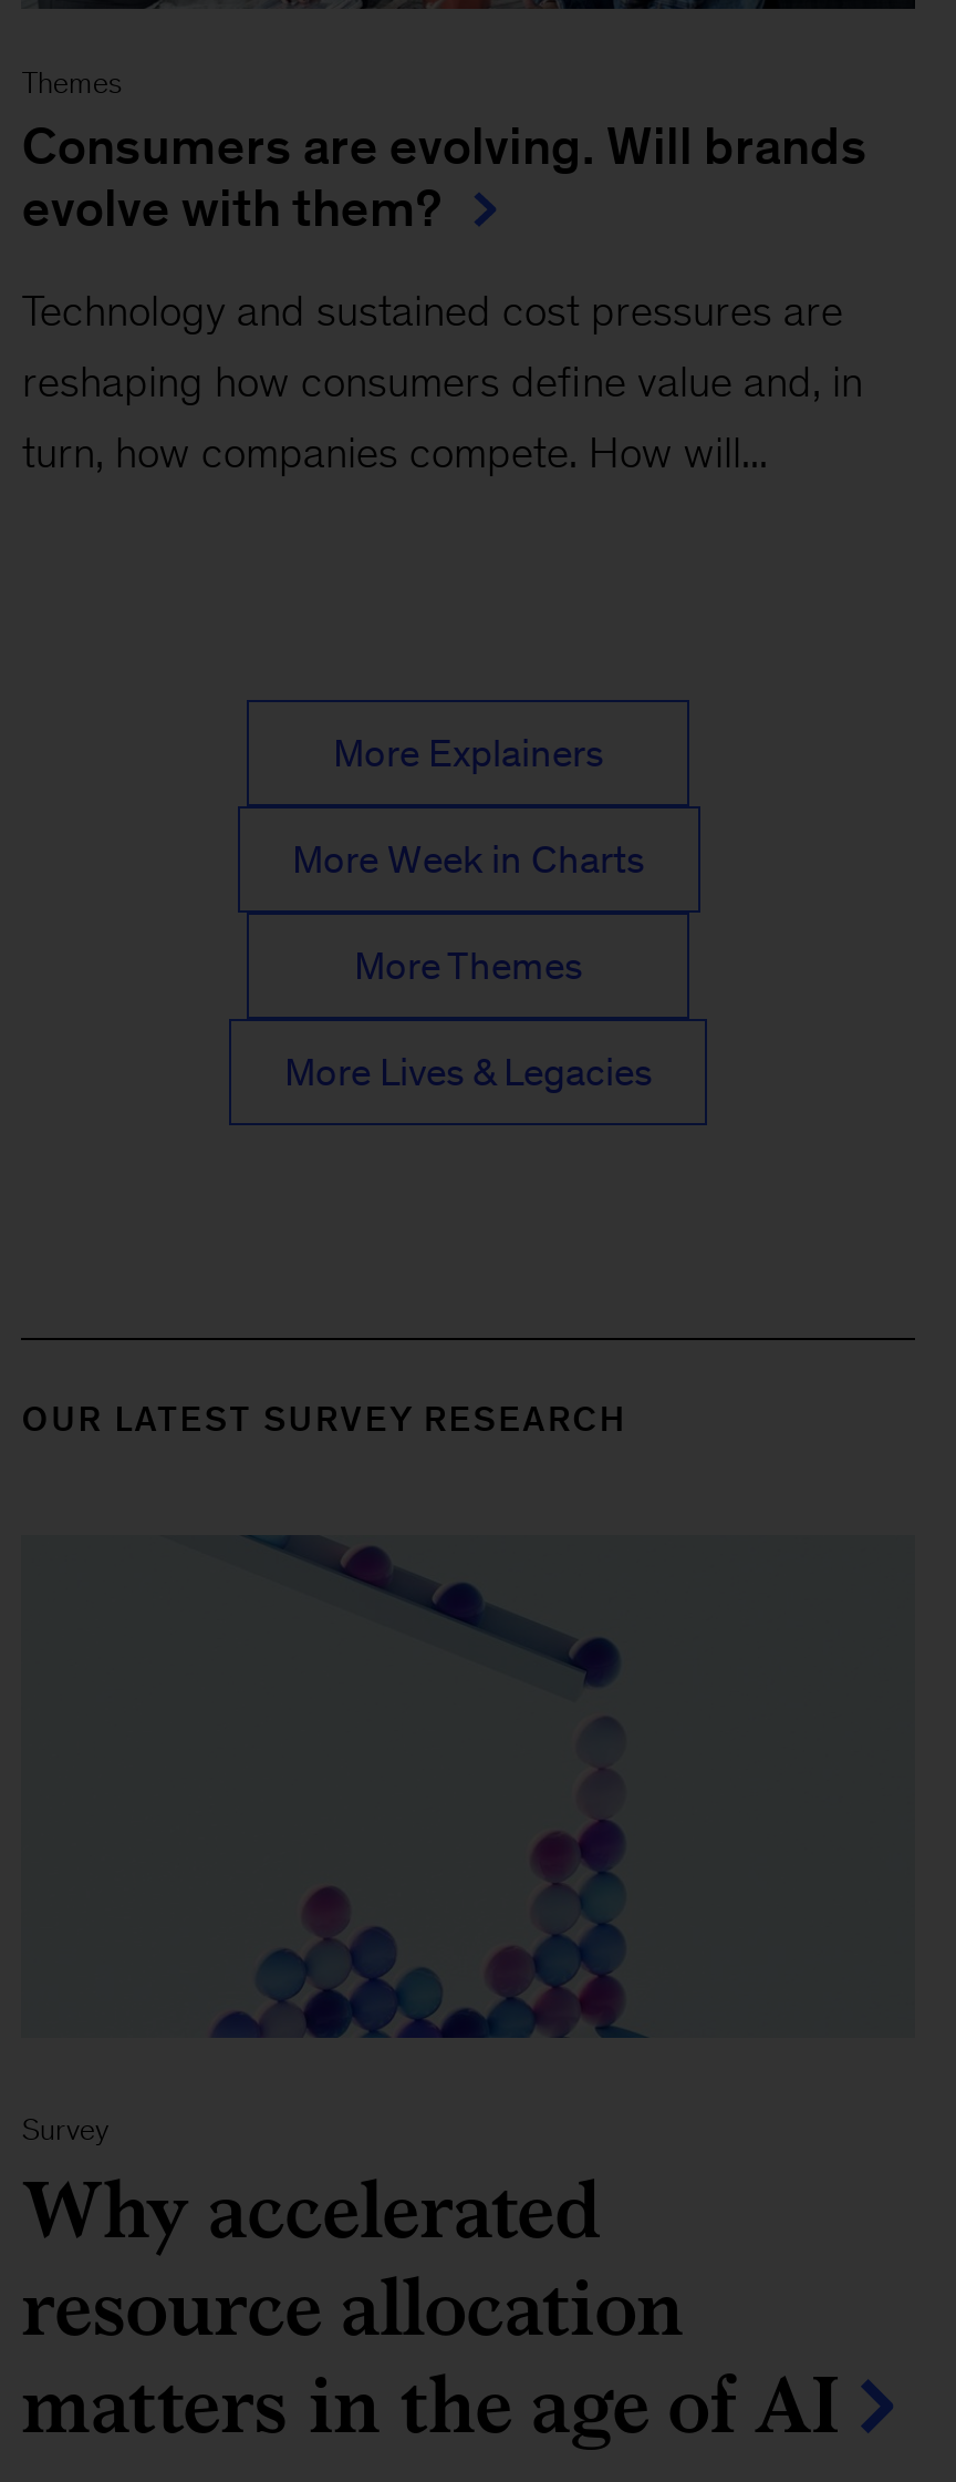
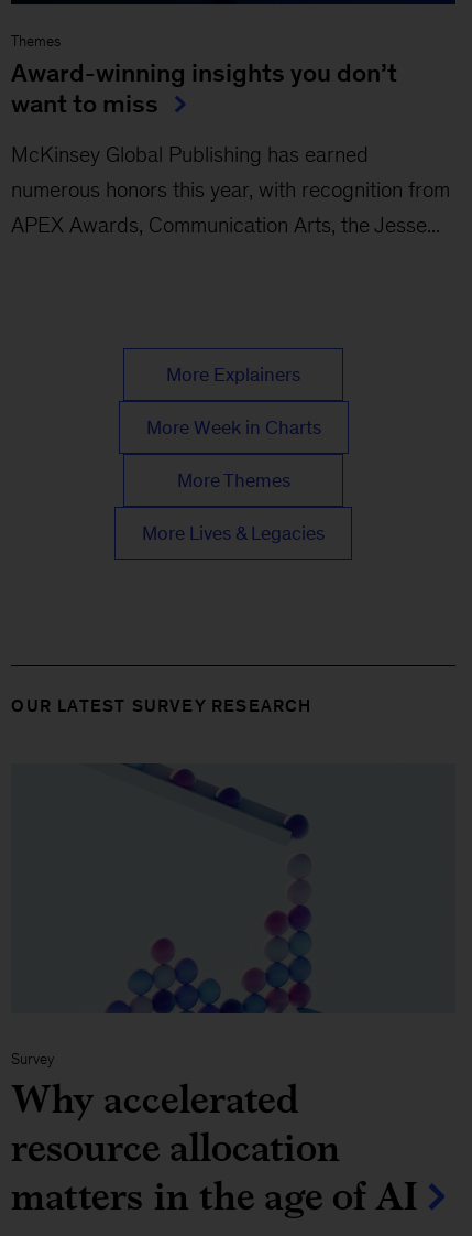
- Consumers are evolving. Will brands
- evolve with them?
+ Award-winning insights you don’t
+ want to miss

- Technology and sustained cost pressures are
+ McKinsey Global Publishing has earned

- reshaping how consumers define value and, in
+ numerous honors this year, with recognition from

- turn, how companies compete. How will...
+ APEX Awards, Communication Arts, the Jesse...
